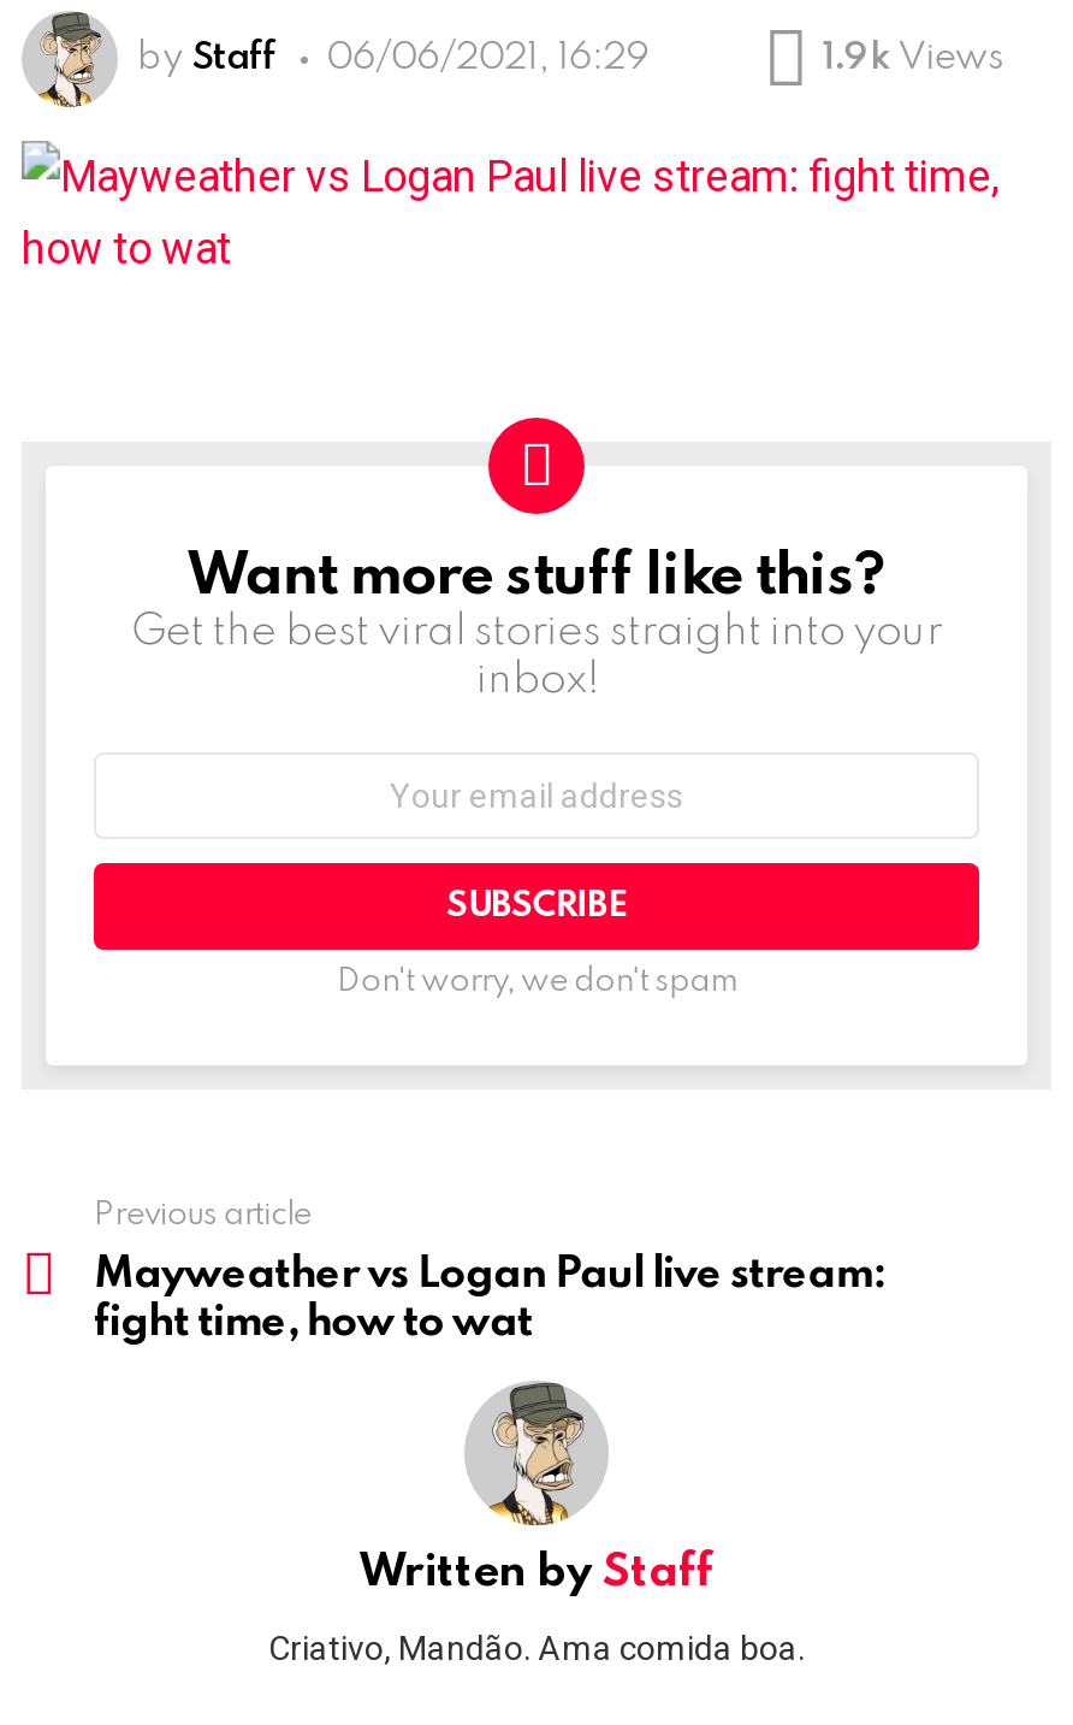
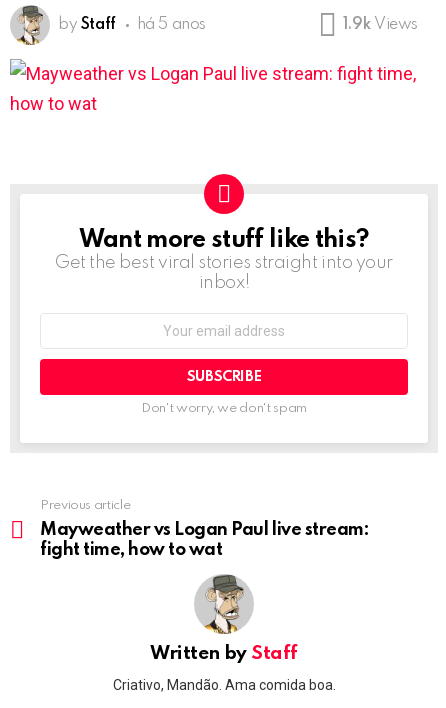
- by Staff 06/06/2021, 16:29
+ by Staff há 5 anos
